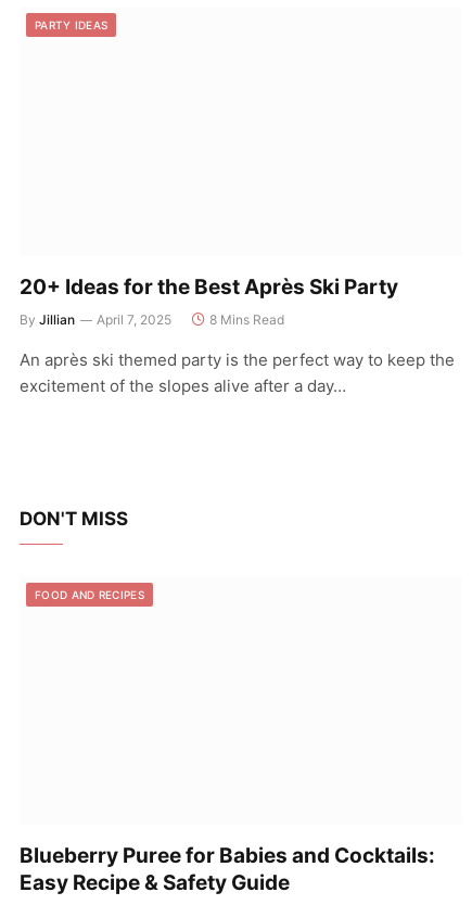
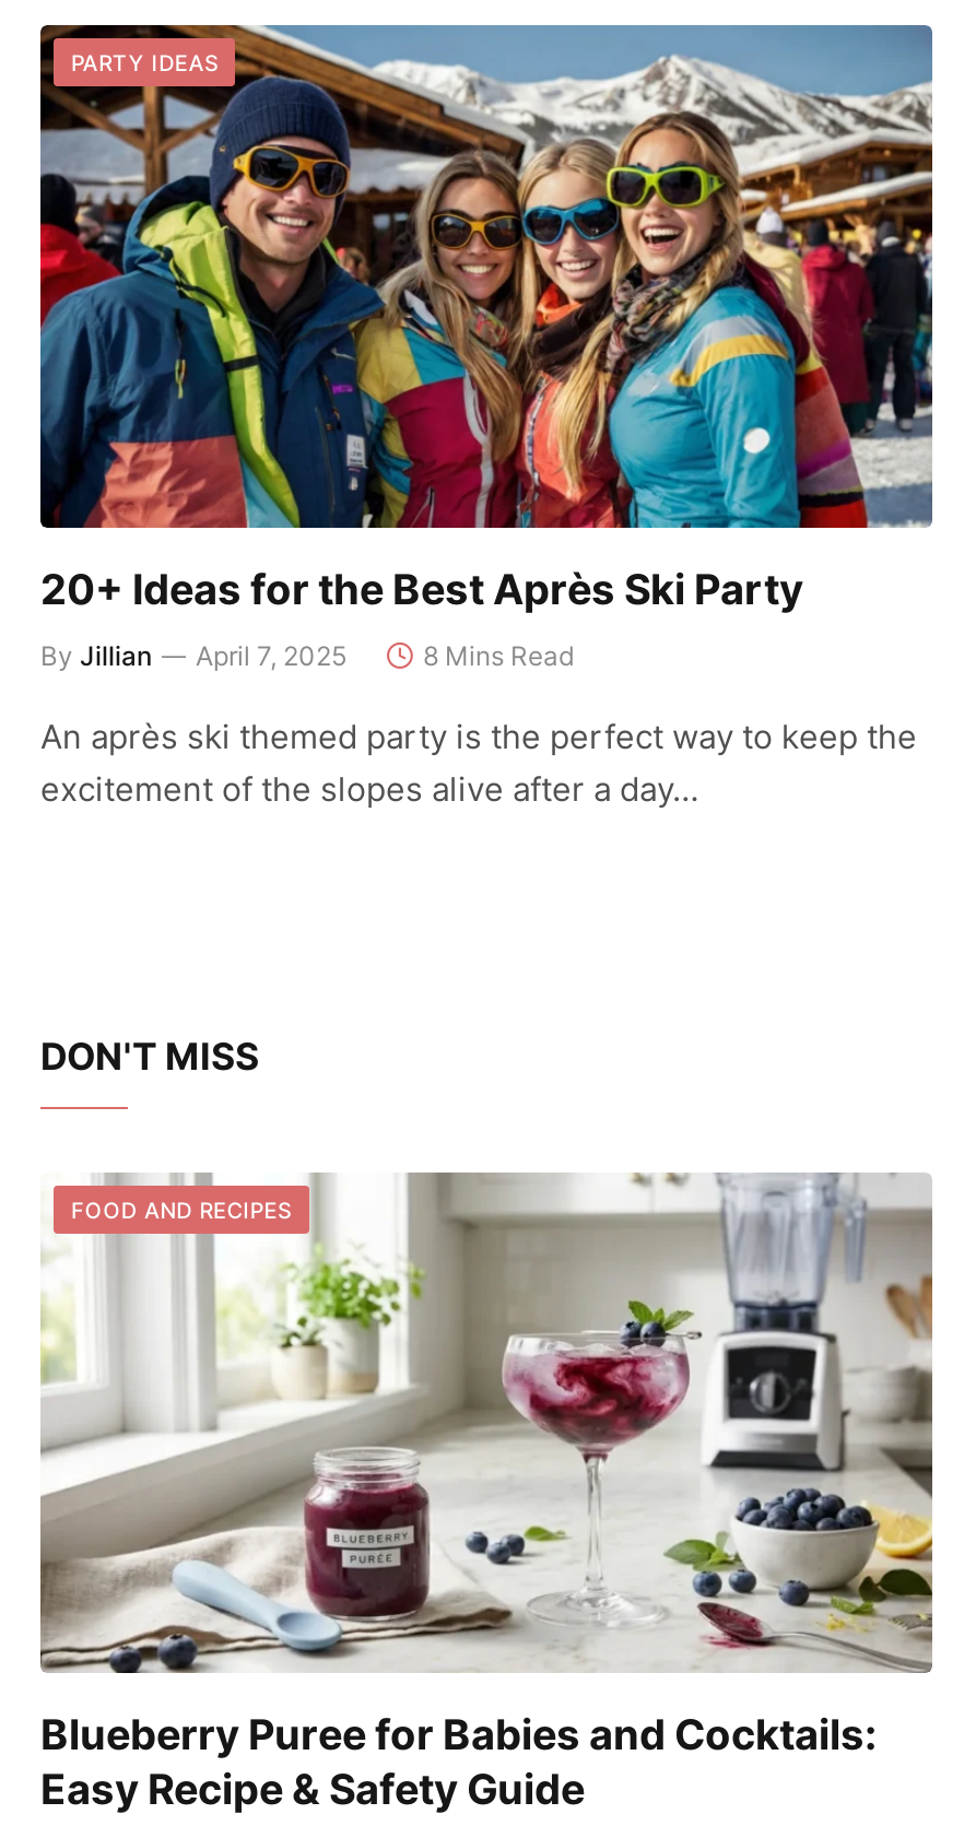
+ [image]

+ [image]
